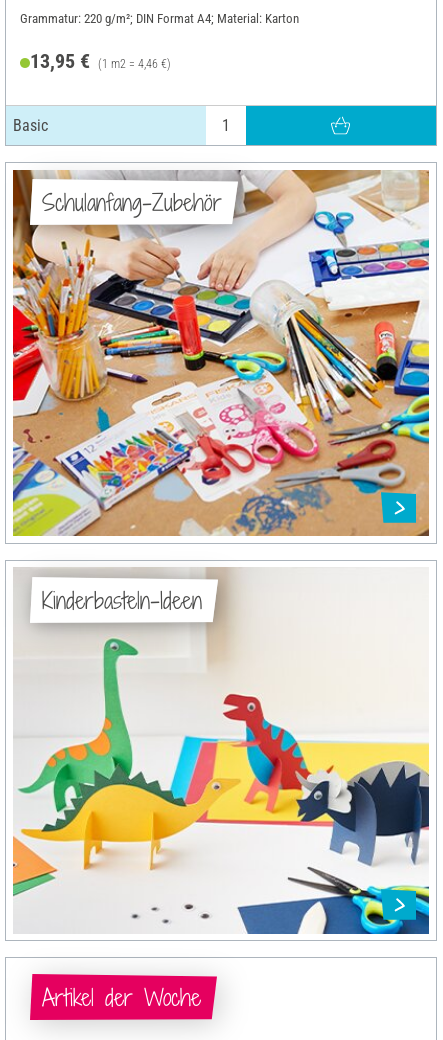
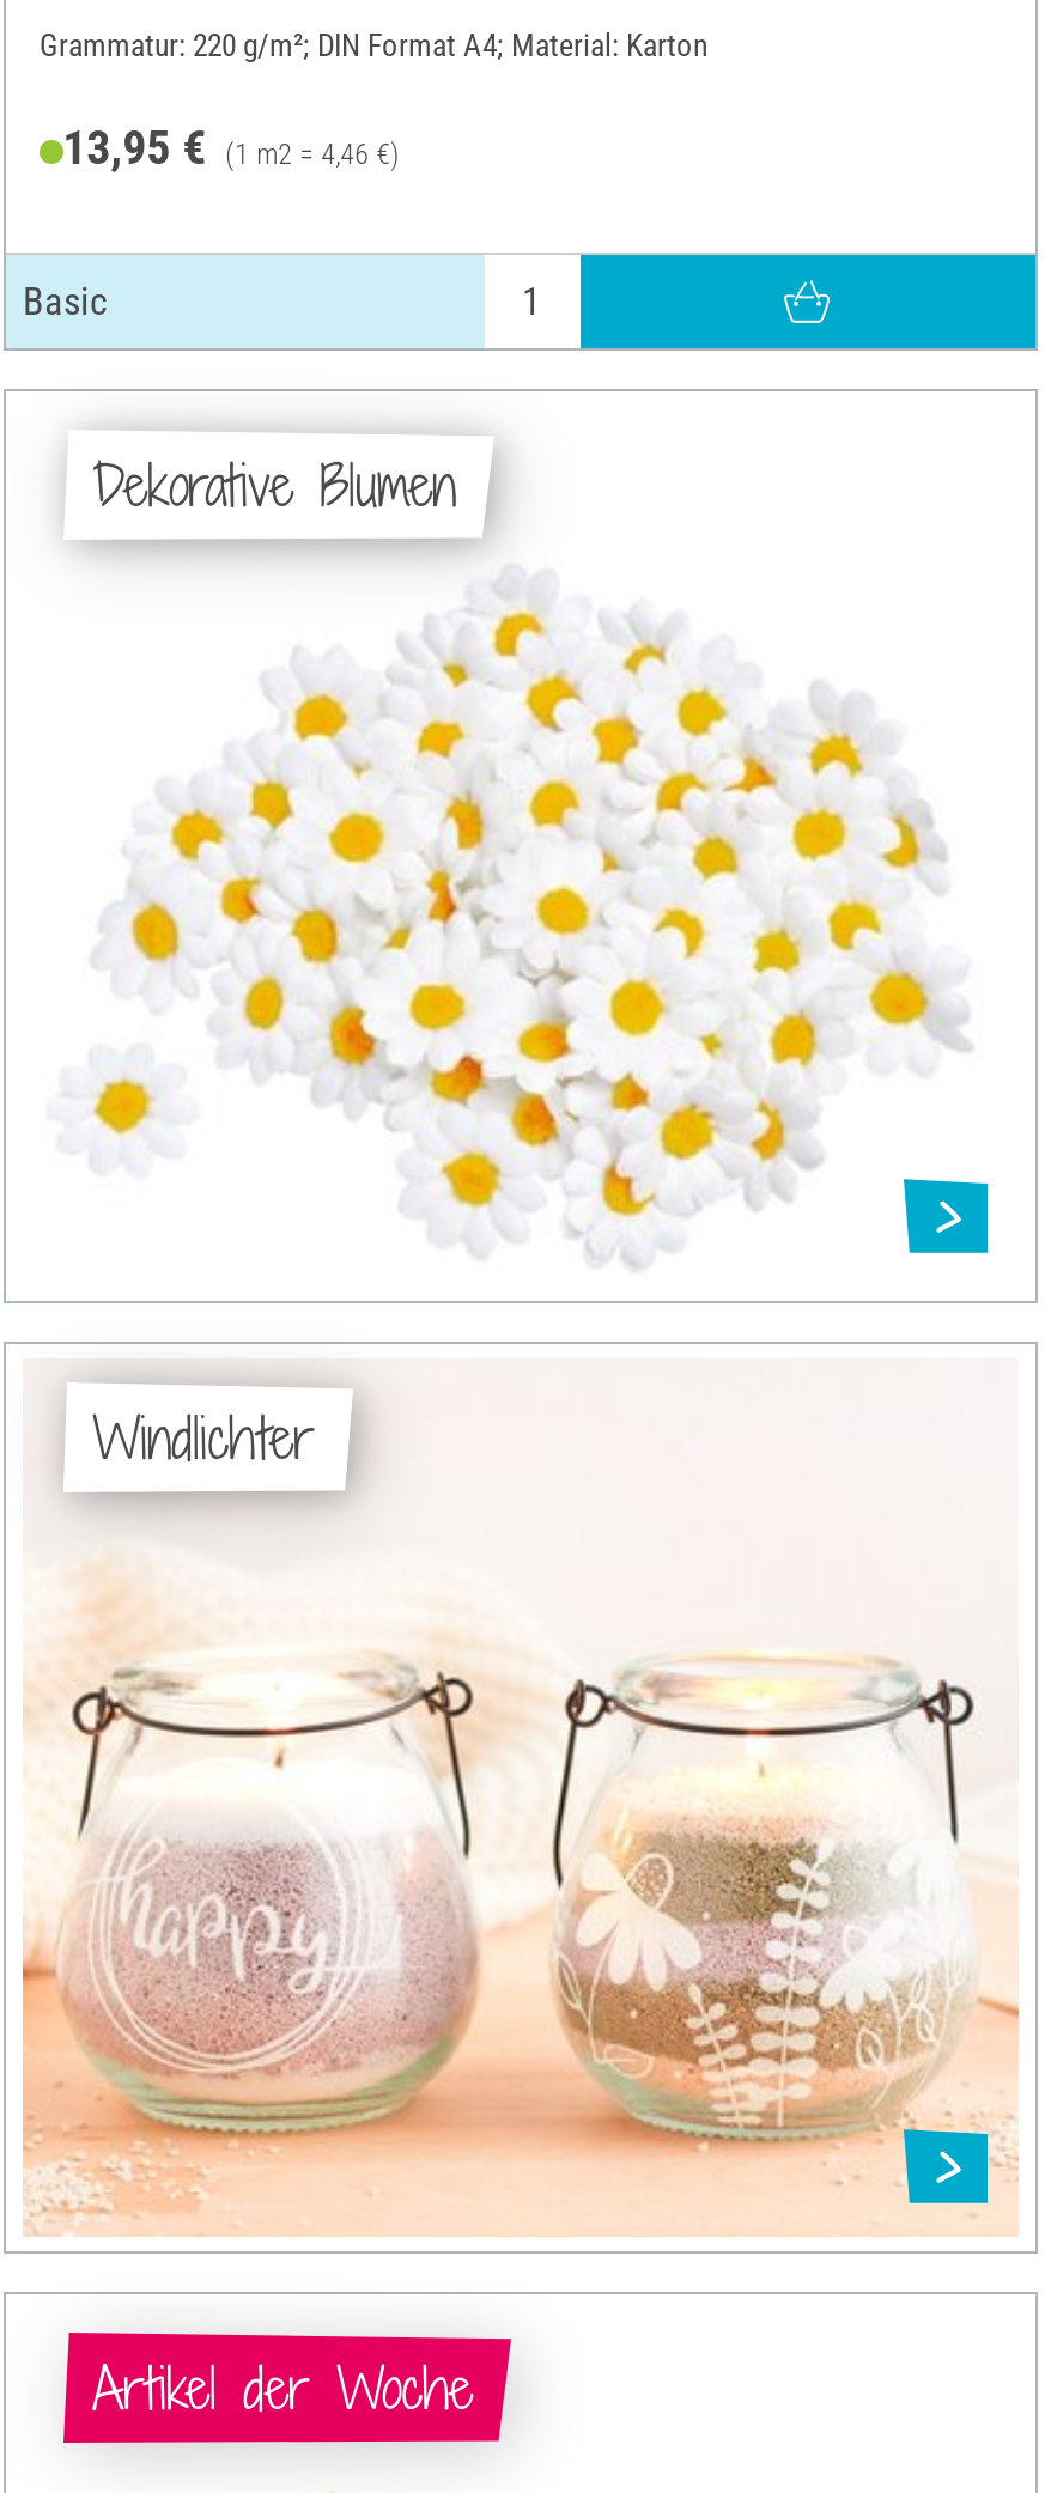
- [image]
- Schulanfang-Zubehör
+ [image]
+ Dekorative Blumen

- [image]
- Kinderbasteln-Ideen
+ [image]
+ Windlichter
